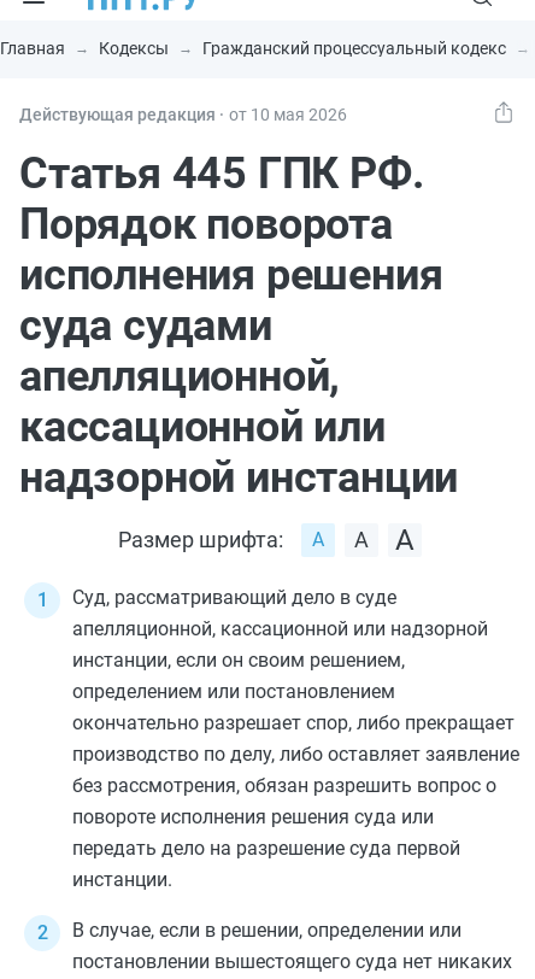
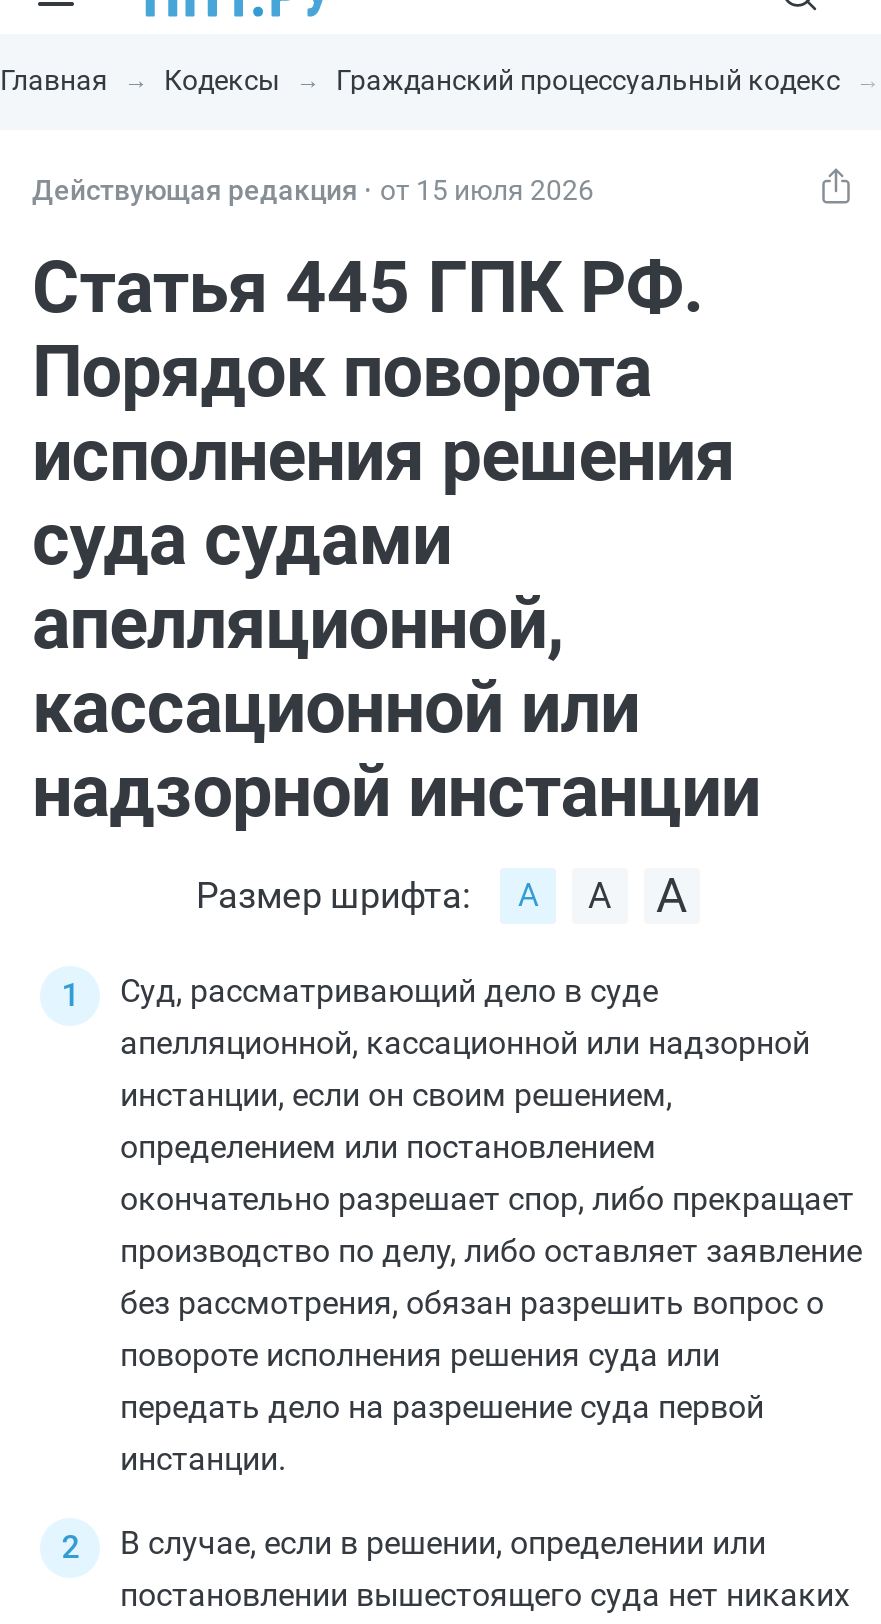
- Действующая редакция ⸱ от 10 мая 2026
+ Действующая редакция ⸱ от 15 июля 2026
